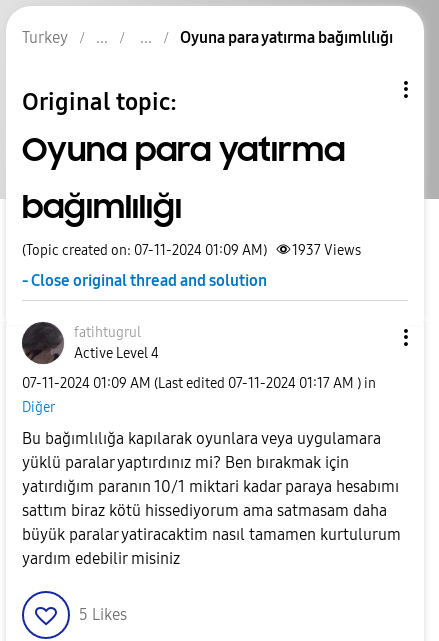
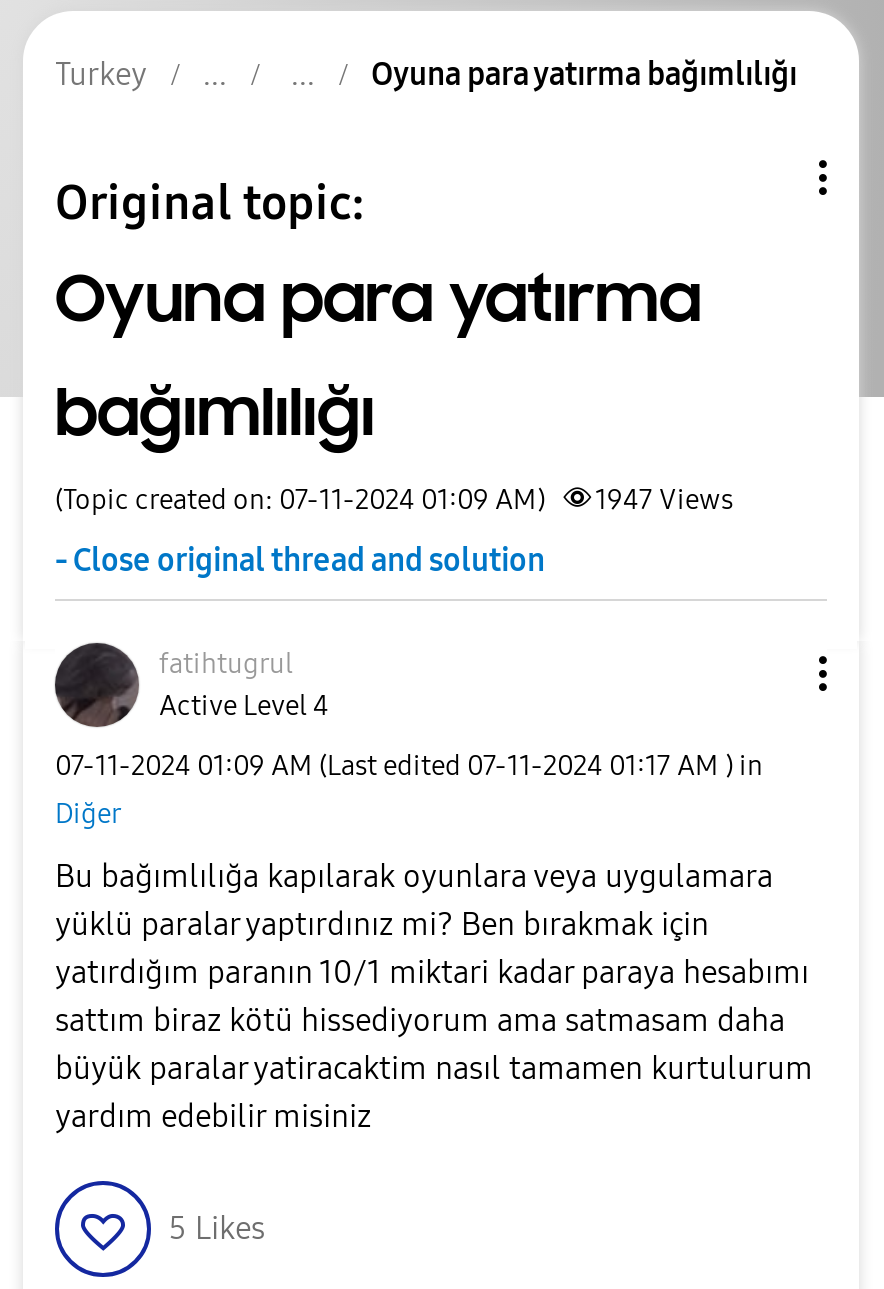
- (Topic created on: 07-11-2024 01:09 AM) 1937 Views
+ (Topic created on: 07-11-2024 01:09 AM) 1947 Views
